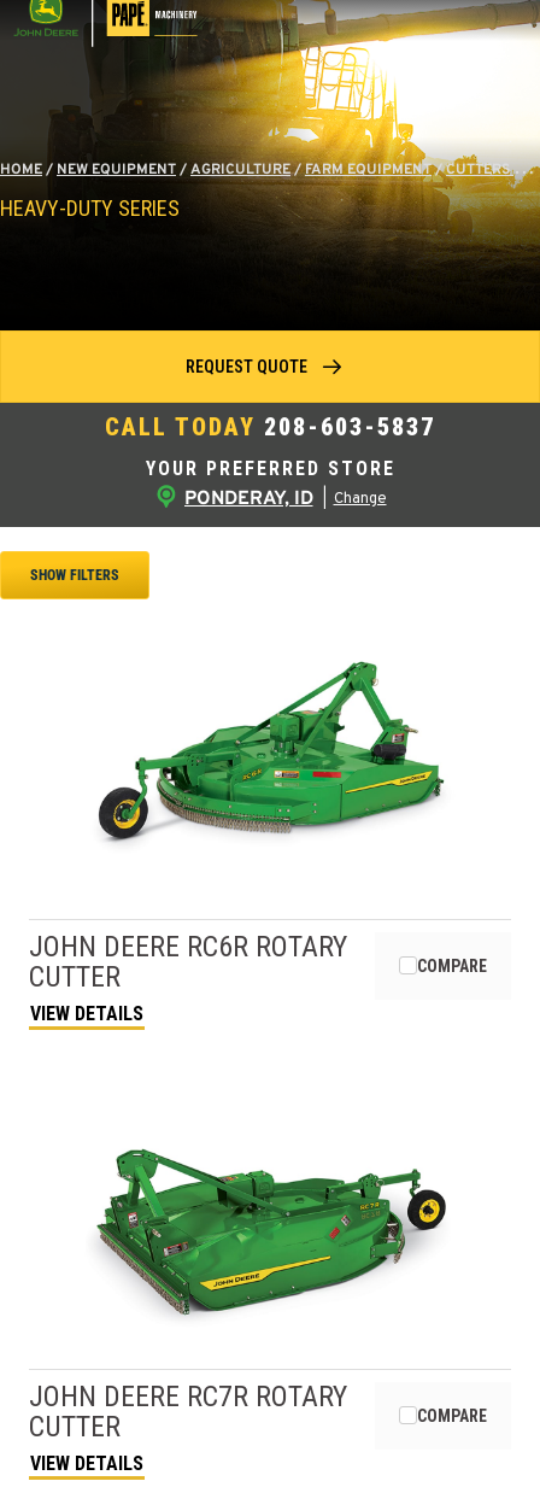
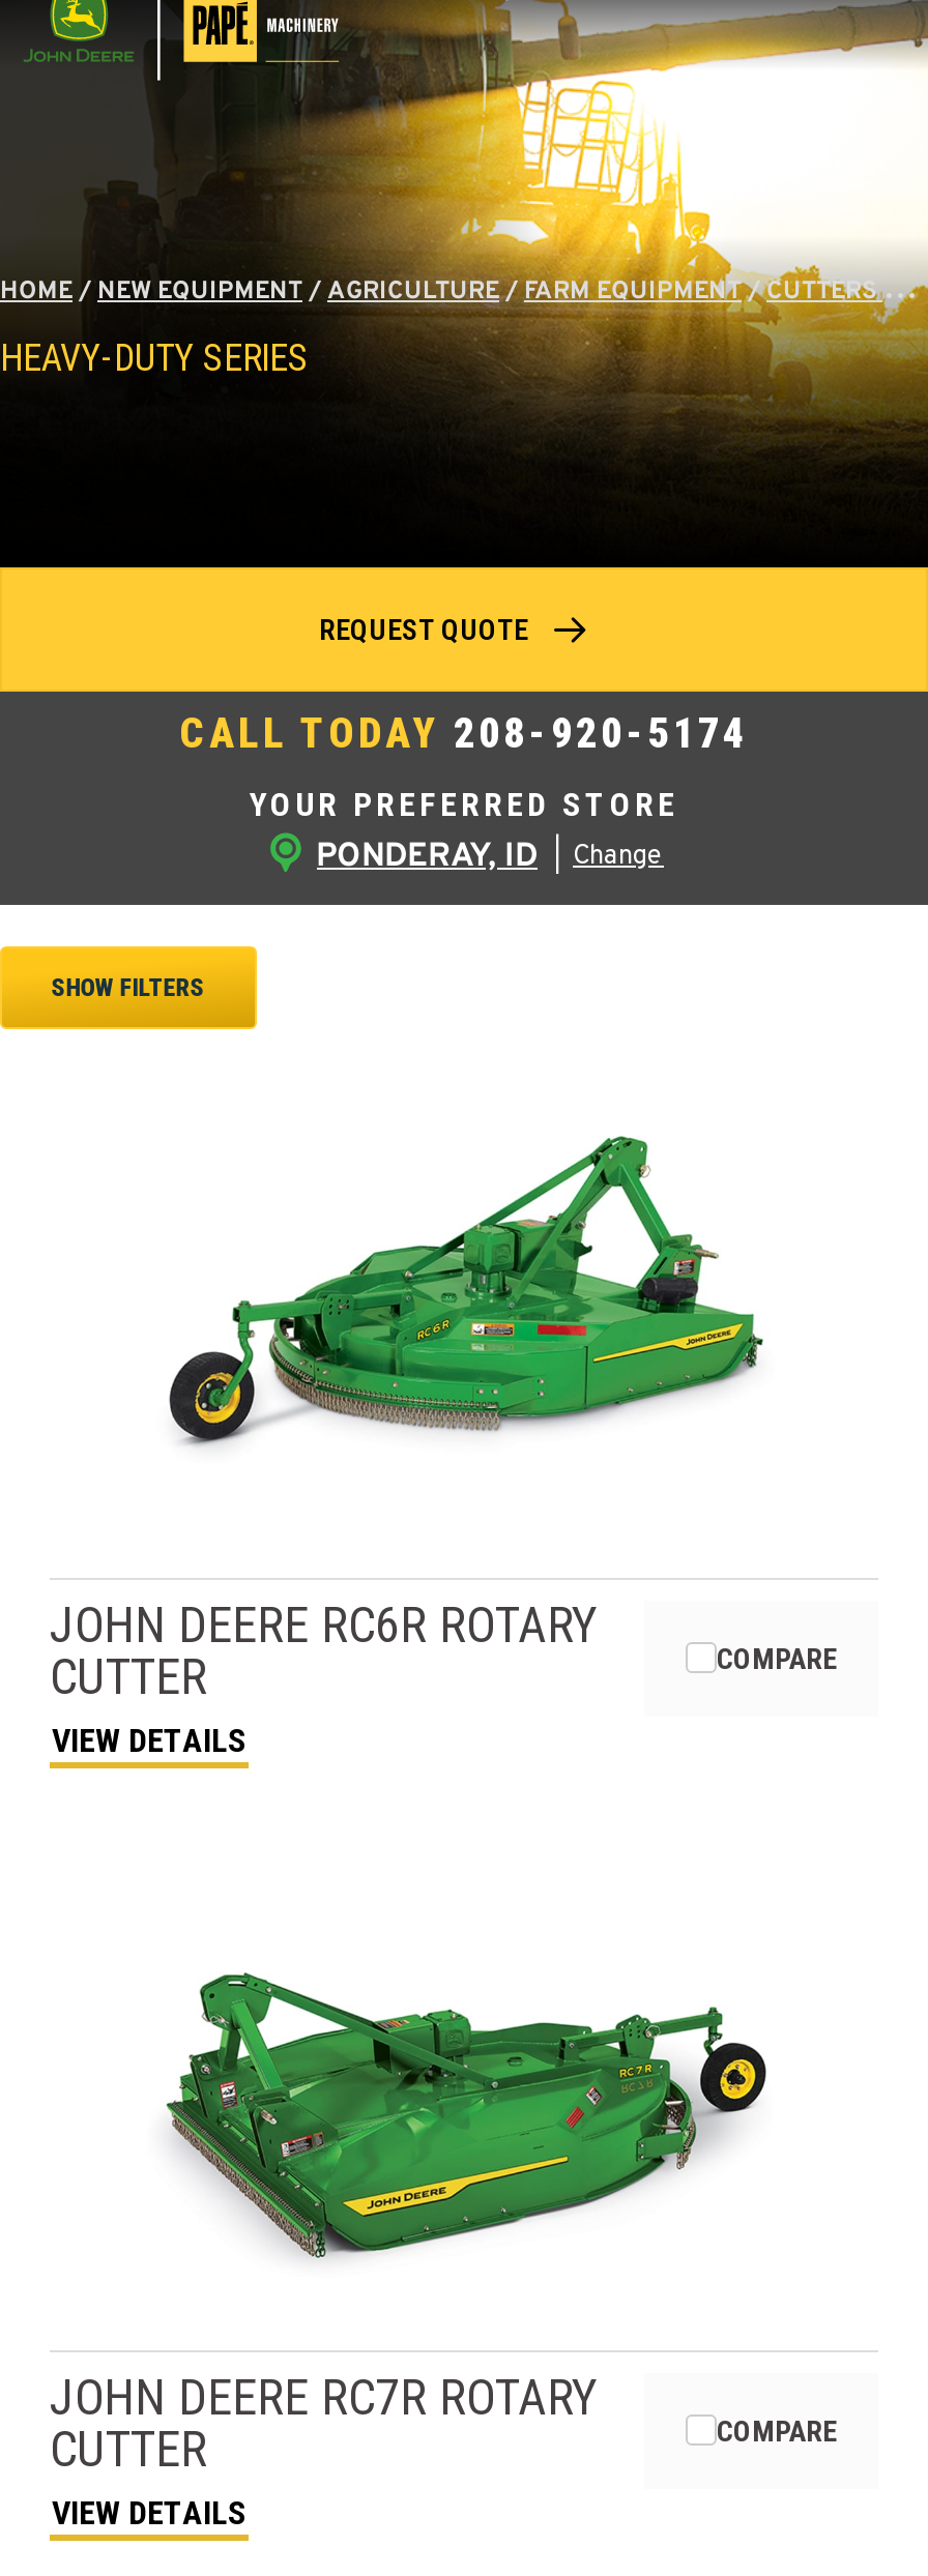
- CALL TODAY 208-603-5837
+ CALL TODAY 208-920-5174
